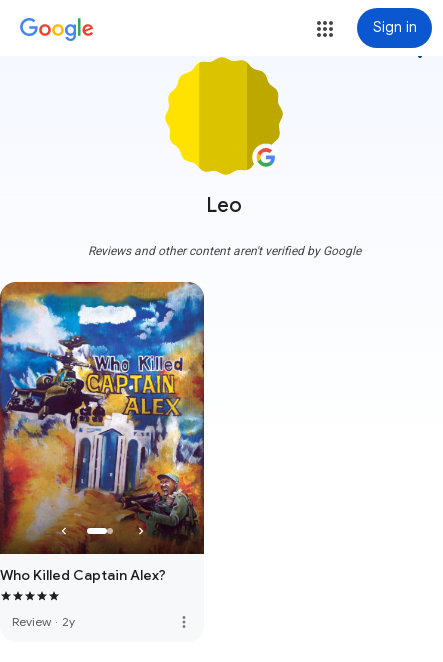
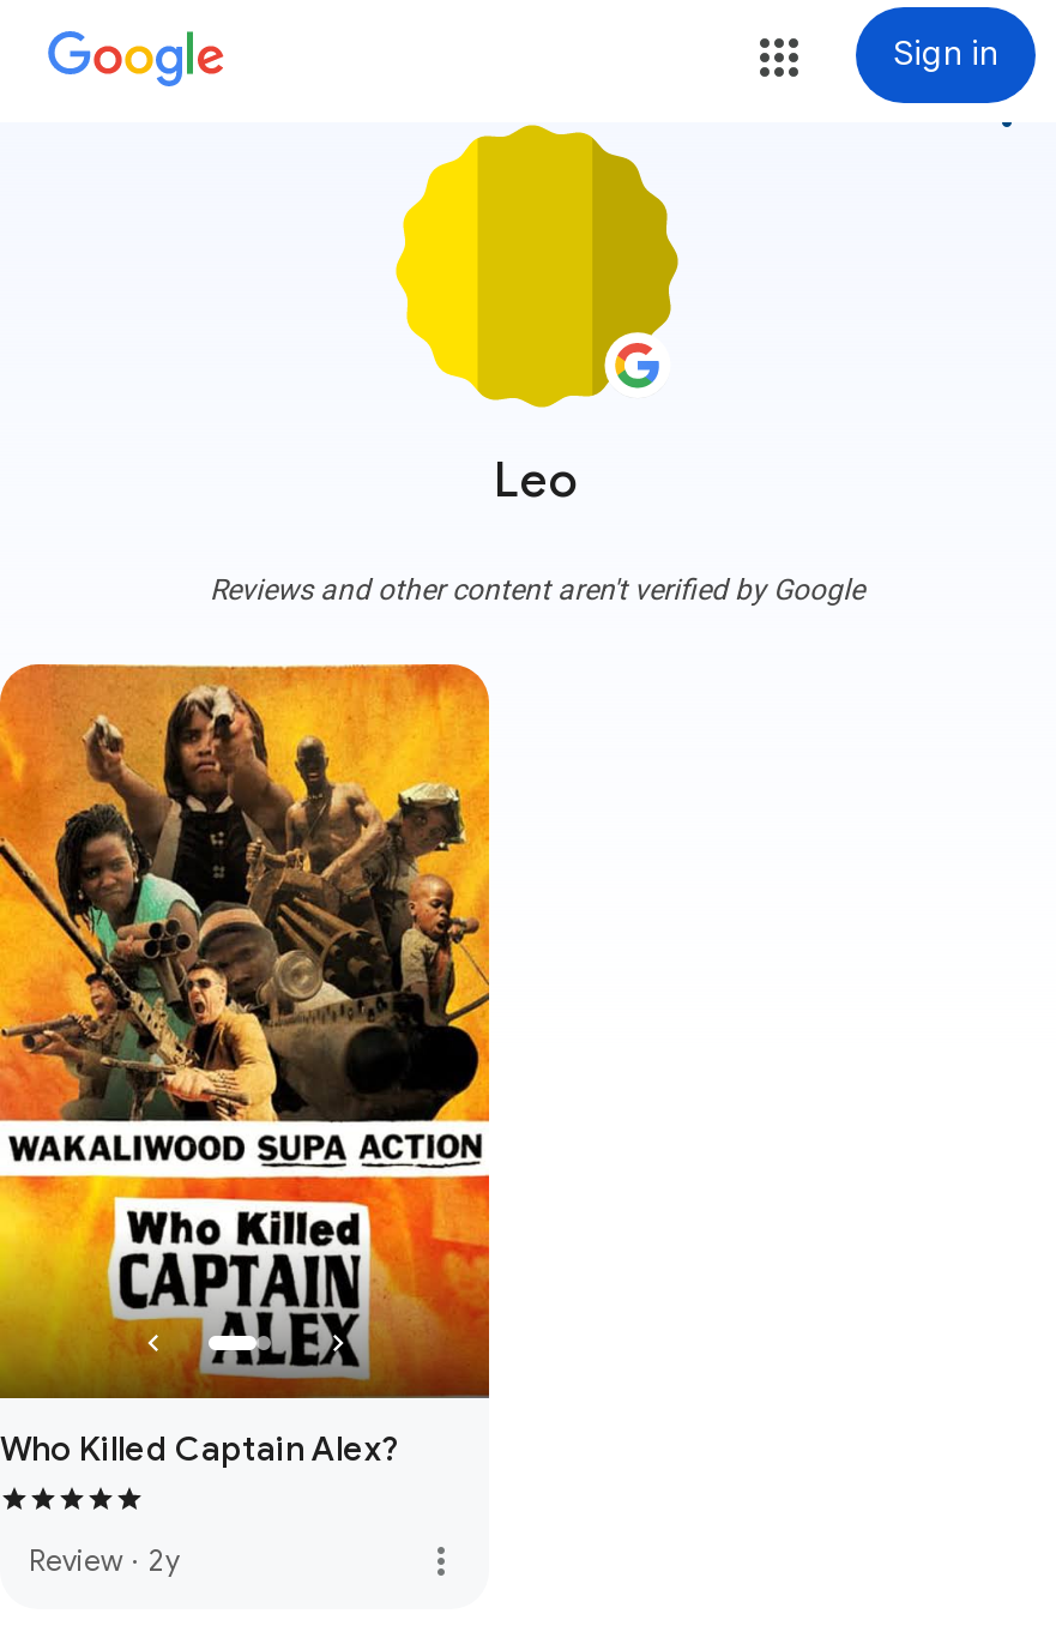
- [image]
+ [image]
